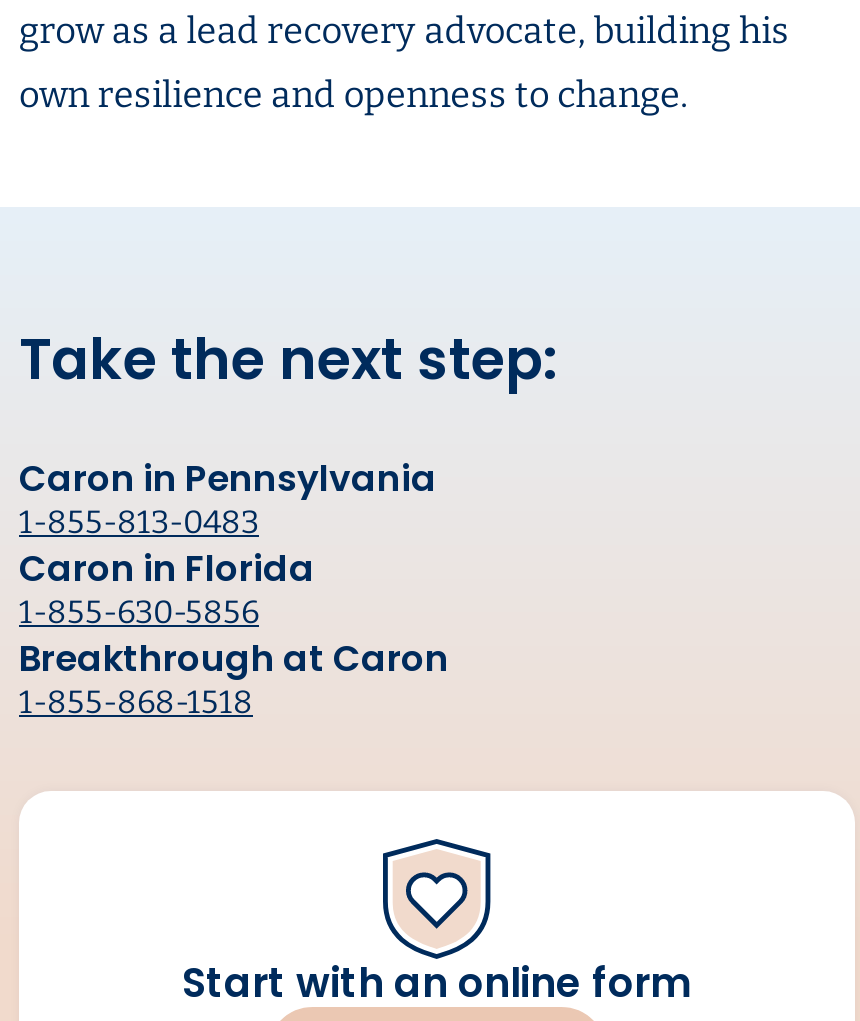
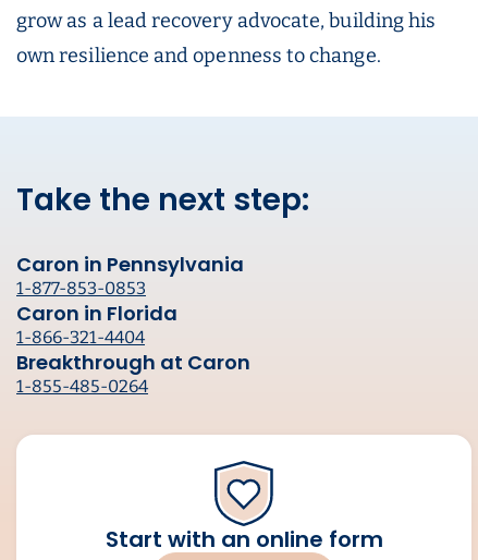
- 1-855-813-0483
+ 1-877-853-0853

- 1-855-630-5856
+ 1-866-321-4404

- 1-855-868-1518
+ 1-855-485-0264
